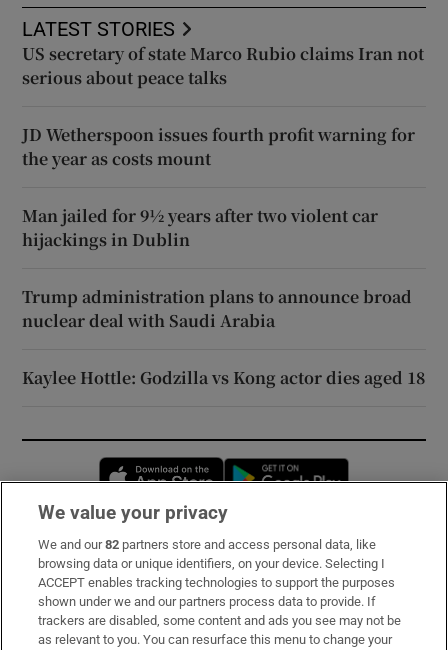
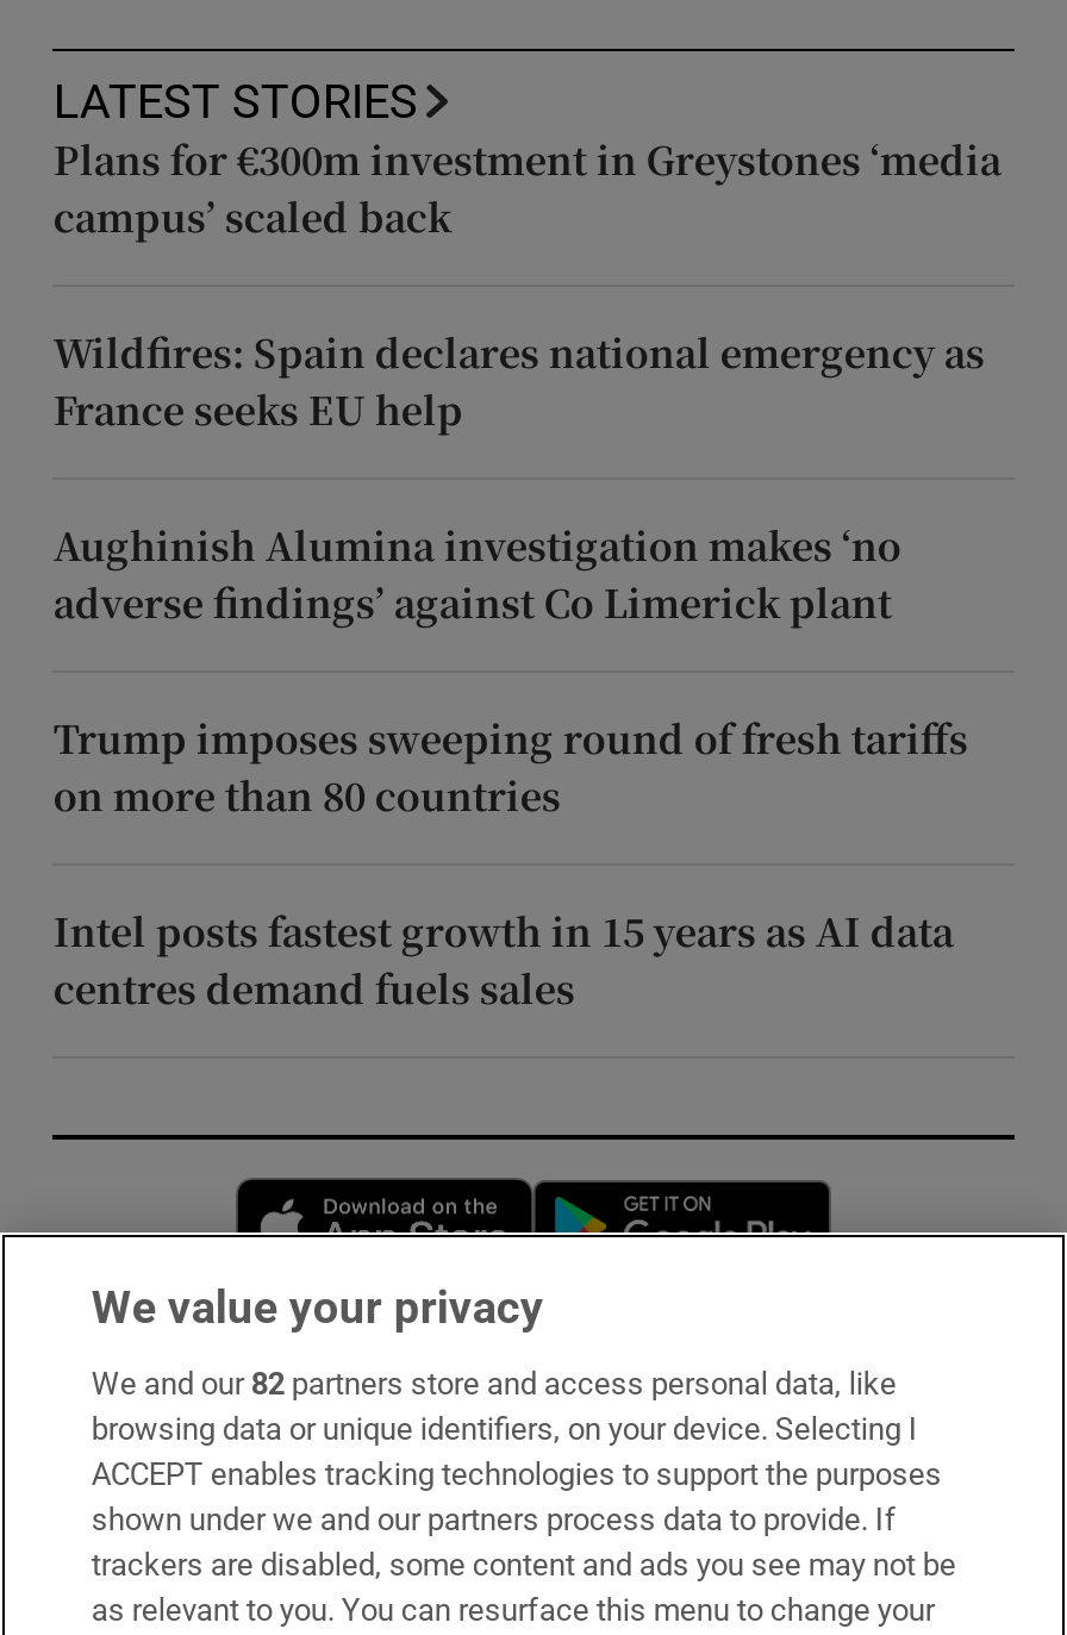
- US secretary of state Marco Rubio claims Iran not
- serious about peace talks
+ Plans for €300m investment in Greystones ‘media
+ campus’ scaled back

- JD Wetherspoon issues fourth profit warning for
- the year as costs mount
+ Wildfires: Spain declares national emergency as
+ France seeks EU help

- Man jailed for 9½ years after two violent car
- hijackings in Dublin
+ Aughinish Alumina investigation makes ‘no
+ adverse findings’ against Co Limerick plant

- Trump administration plans to announce broad
- nuclear deal with Saudi Arabia
+ Trump imposes sweeping round of fresh tariffs
+ on more than 80 countries

- Kaylee Hottle: Godzilla vs Kong actor dies aged 18
+ Intel posts fastest growth in 15 years as AI data
+ centres demand fuels sales
